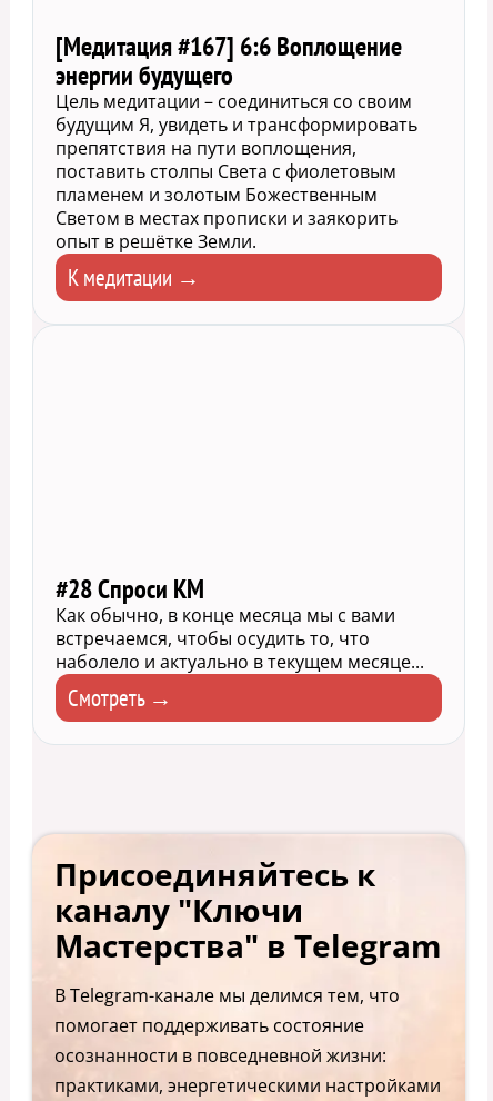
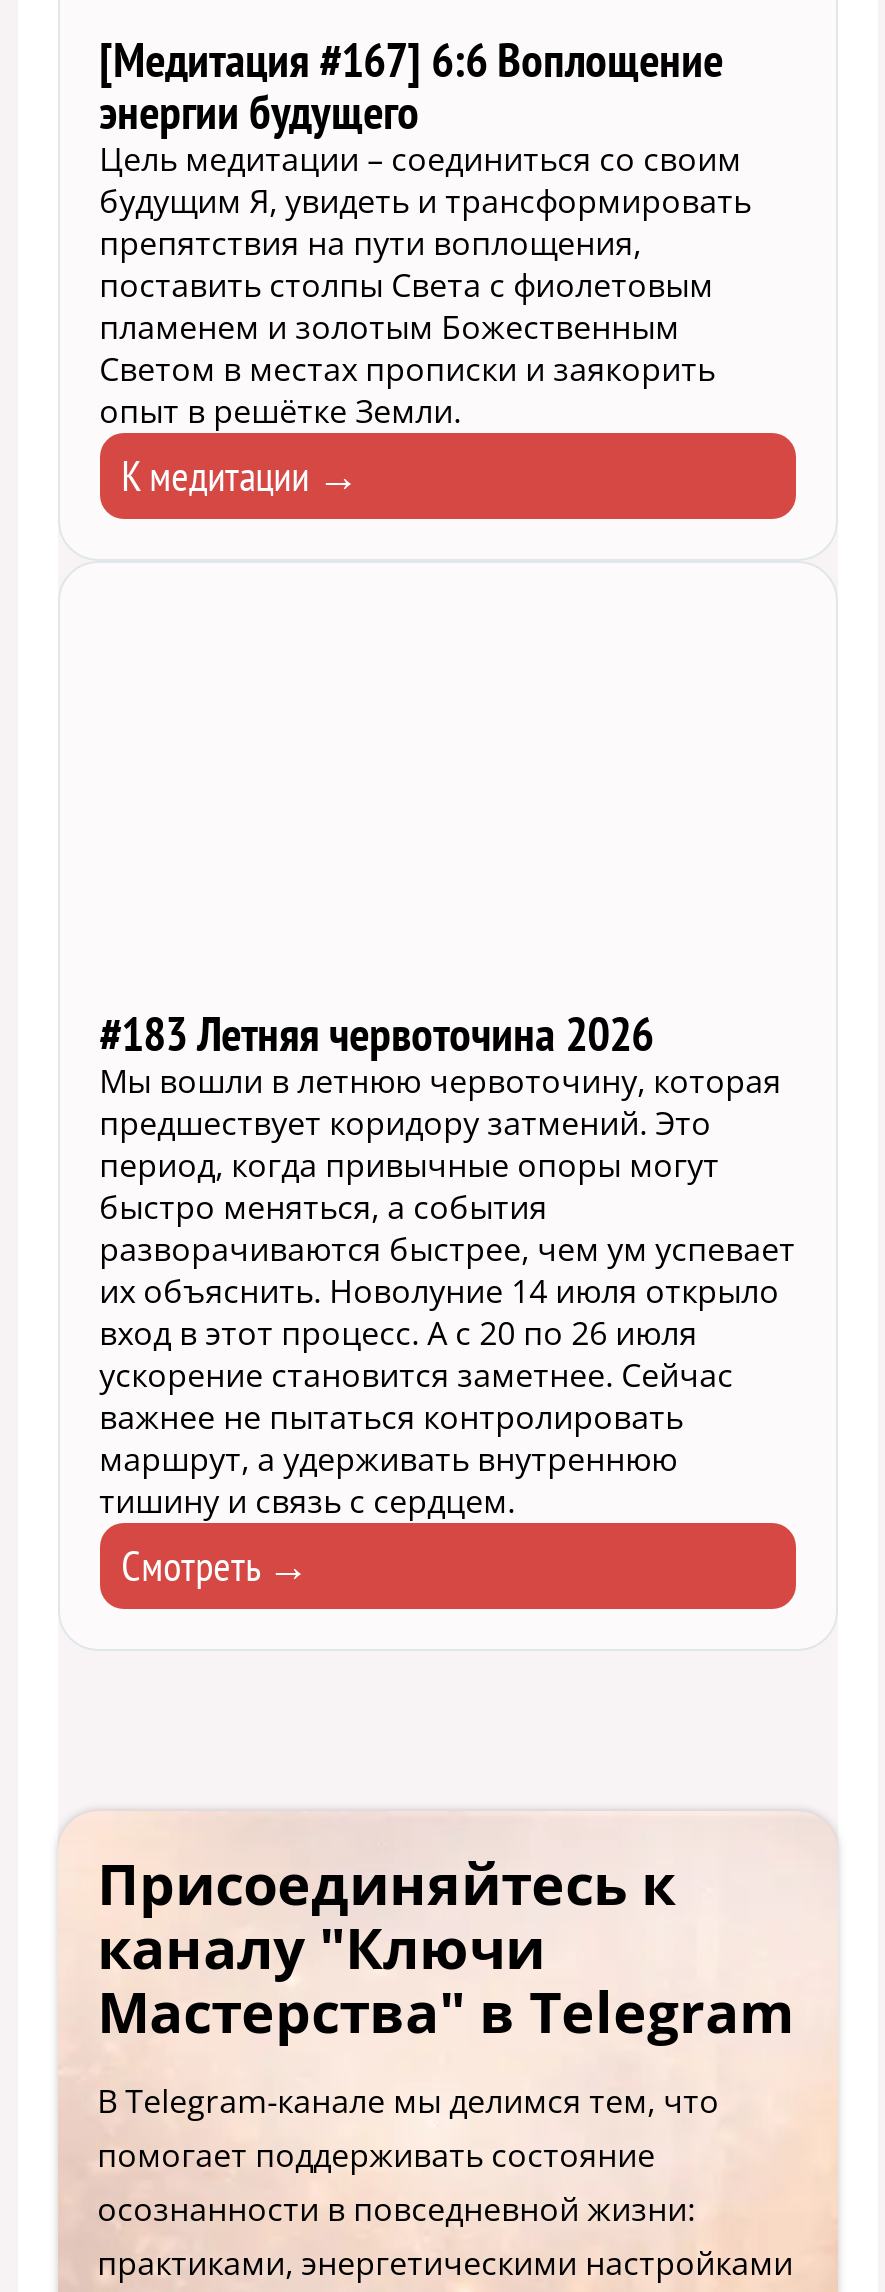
- #28 Спроси КМ
- Как обычно, в конце месяца мы с вами
- встречаемся, чтобы осудить то, что
- наболело и актуально в текущем месяце...
+ #183 Летняя червоточина 2026
+ Мы вошли в летнюю червоточину, которая
+ предшествует коридору затмений. Это
+ период, когда привычные опоры могут
+ быстро меняться, а события
+ разворачиваются быстрее, чем ум успевает
+ их объяснить. Новолуние 14 июля открыло
+ вход в этот процесс. А с 20 по 26 июля
+ ускорение становится заметнее. Сейчас
+ важнее не пытаться контролировать
+ маршрут, а удерживать внутреннюю
+ тишину и связь с сердцем.
